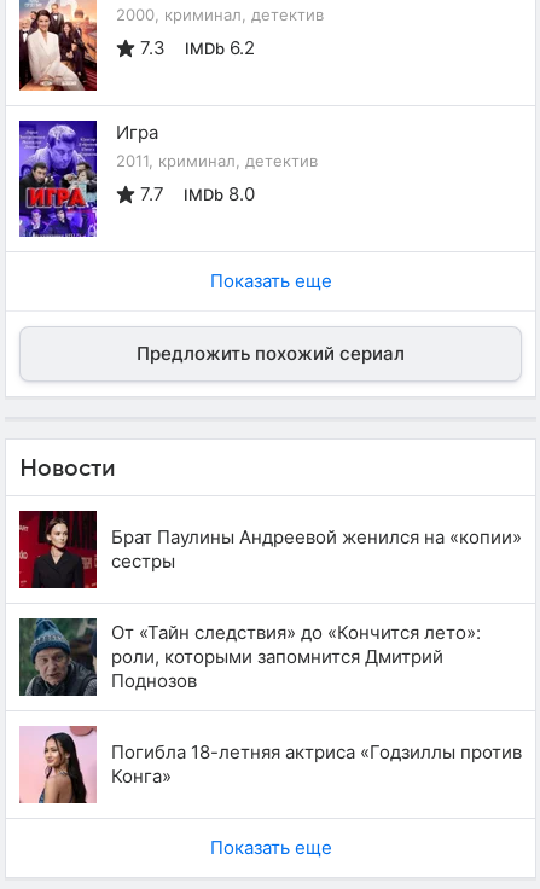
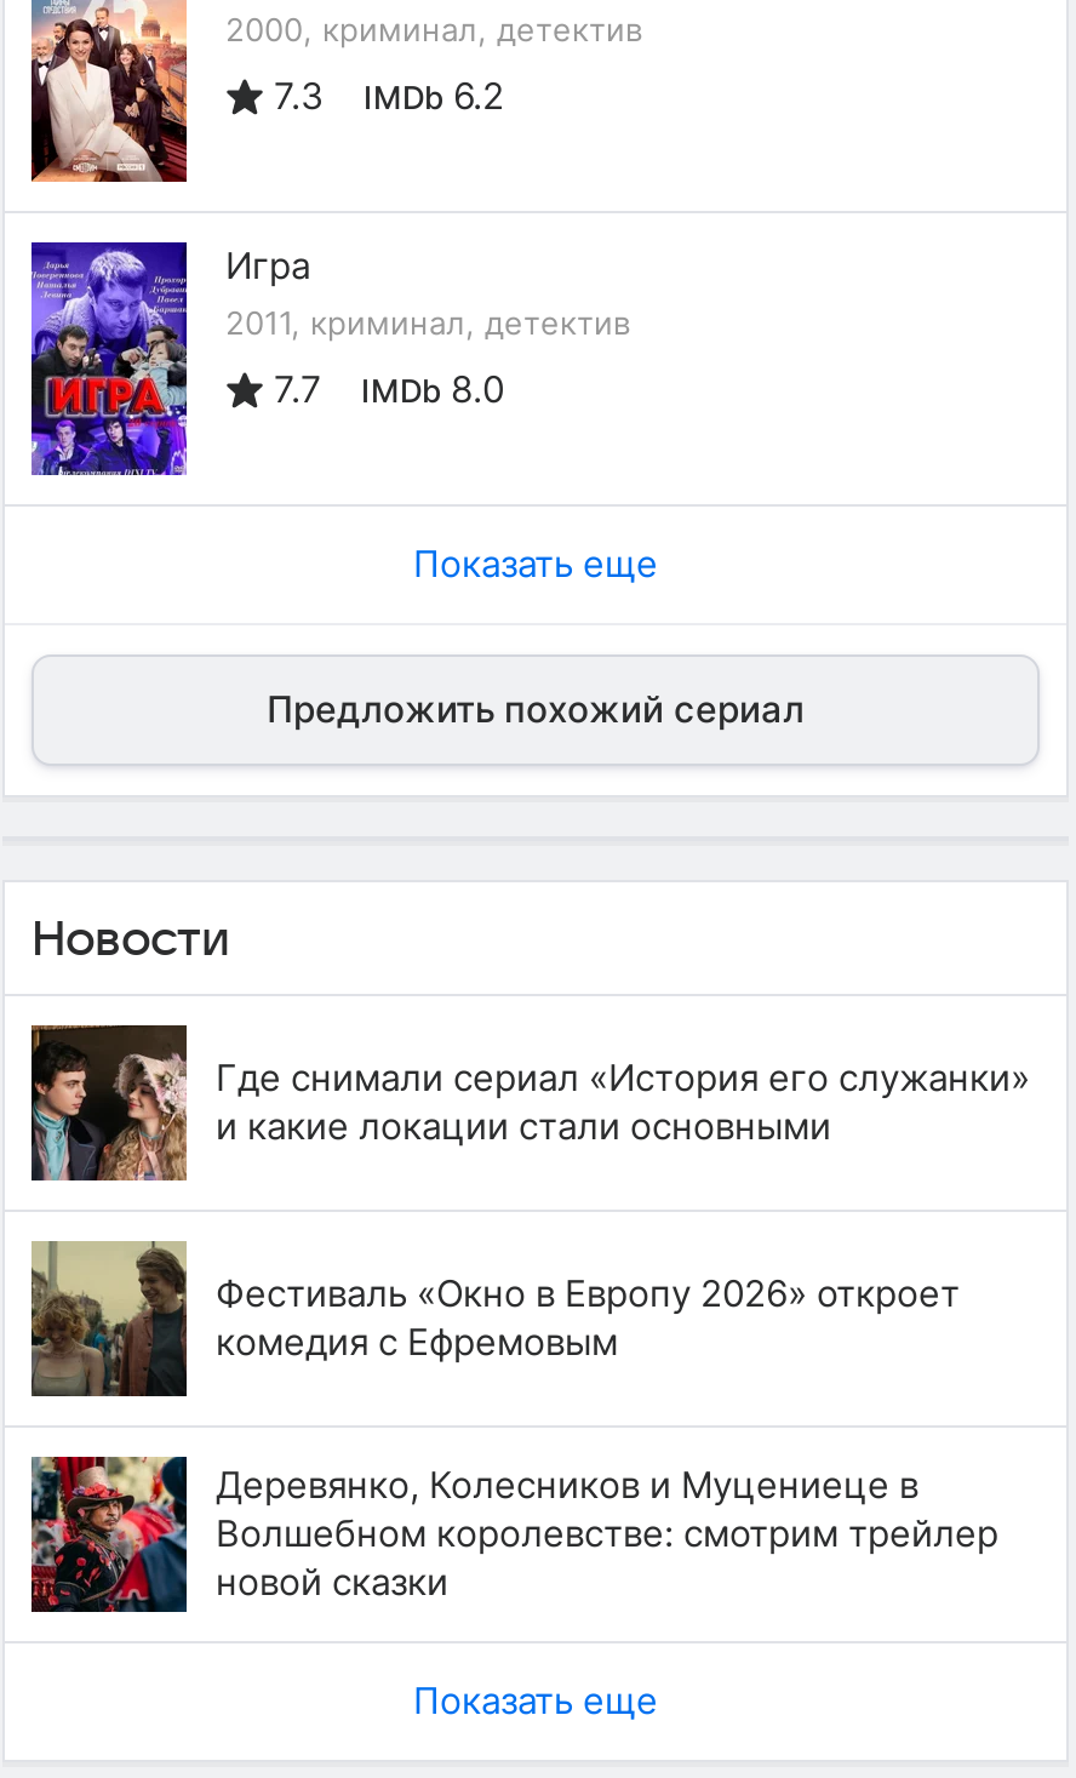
- [image]
- Брат Паулины Андреевой женился на «копии»
- сестры
+ [image]
+ Где снимали сериал «История его служанки»
+ и какие локации стали основными

- [image]
- От «Тайн следствия» до «Кончится лето»:
- роли, которыми запомнится Дмитрий
- Поднозов
+ [image]
+ Фестиваль «Окно в Европу 2026» откроет
+ комедия с Ефремовым

- [image]
- Погибла 18-летняя актриса «Годзиллы против
- Конга»
+ [image]
+ Деревянко, Колесников и Муцениеце в
+ Волшебном королевстве: смотрим трейлер
+ новой сказки
